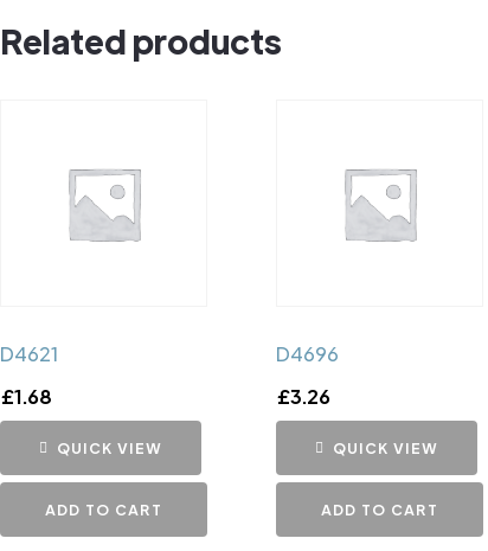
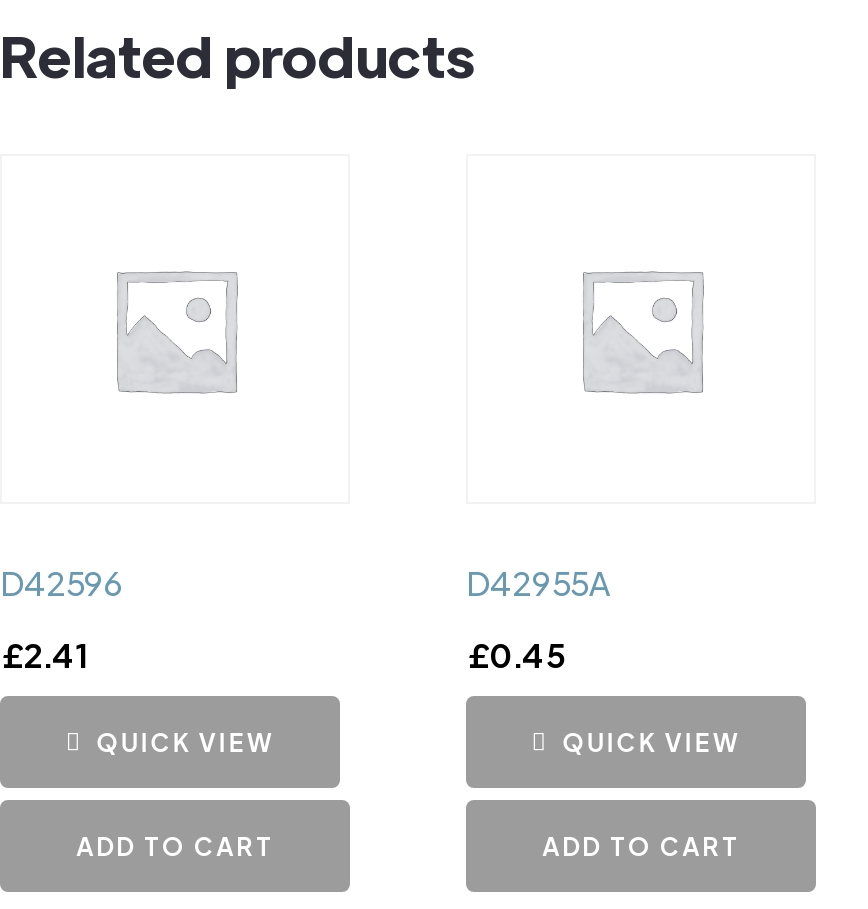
- D4621
+ D42596

- D4696
+ D42955A

- £1.68
+ £2.41

- £3.26
+ £0.45
